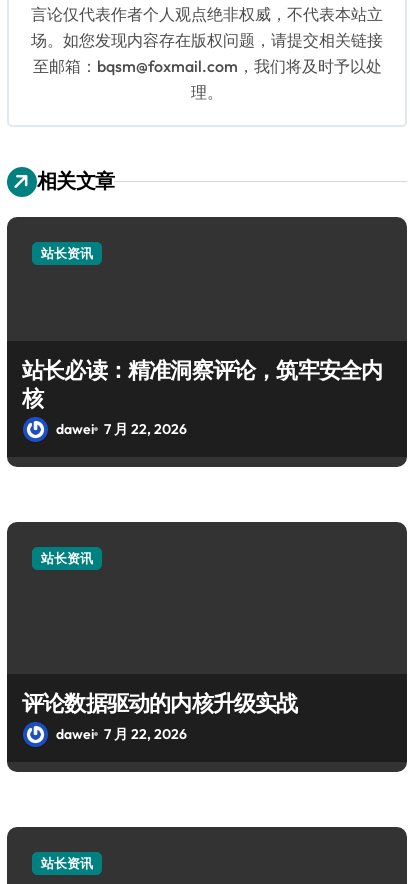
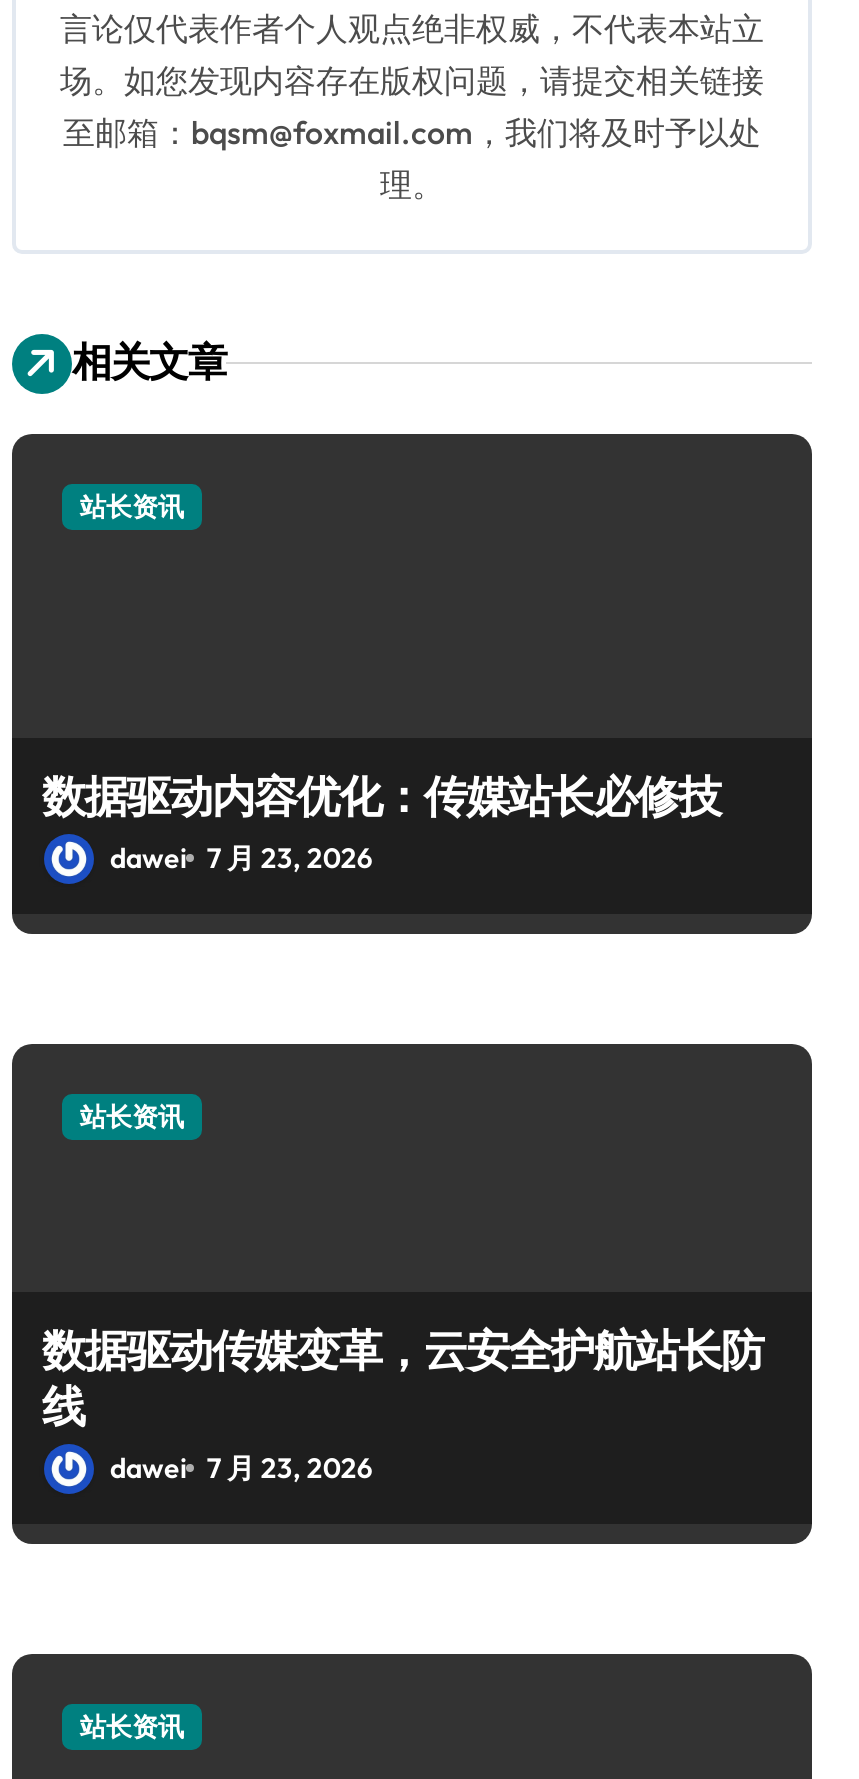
- 站长必读：精准洞察评论，筑牢安全内
- 核
- dawei 7 月 22, 2026
+ 数据驱动内容优化：传媒站长必修技
+ dawei 7 月 23, 2026

- 评论数据驱动的内核升级实战
- dawei 7 月 22, 2026
+ 数据驱动传媒变革，云安全护航站长防
+ 线
+ dawei 7 月 23, 2026
